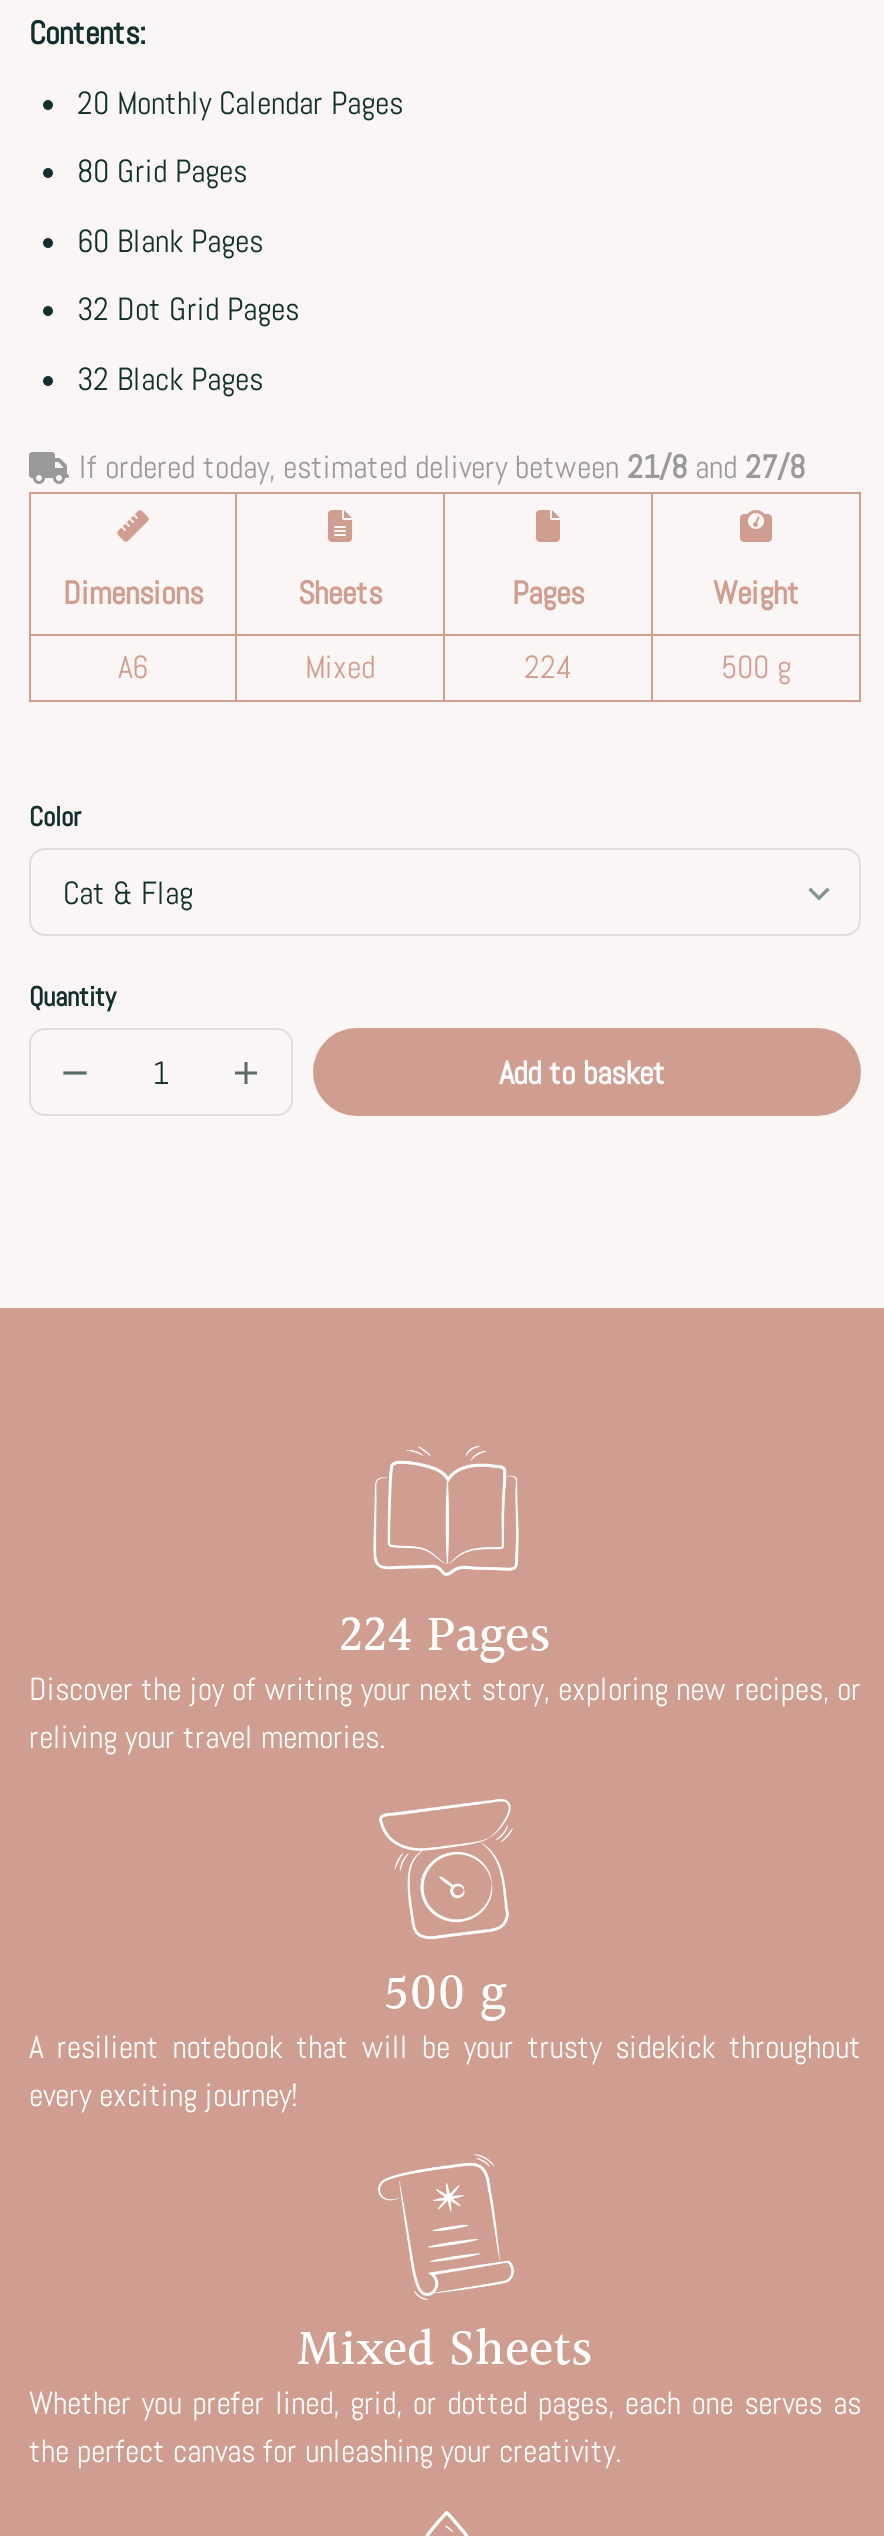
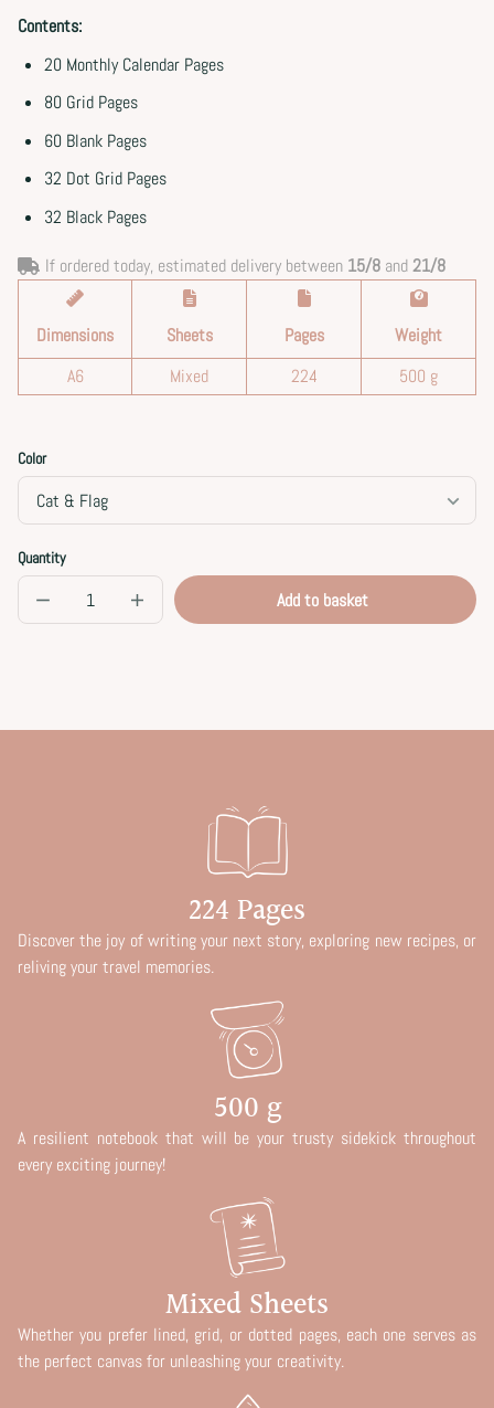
- If ordered today, estimated delivery between 21/8 and 27/8
+ If ordered today, estimated delivery between 15/8 and 21/8
